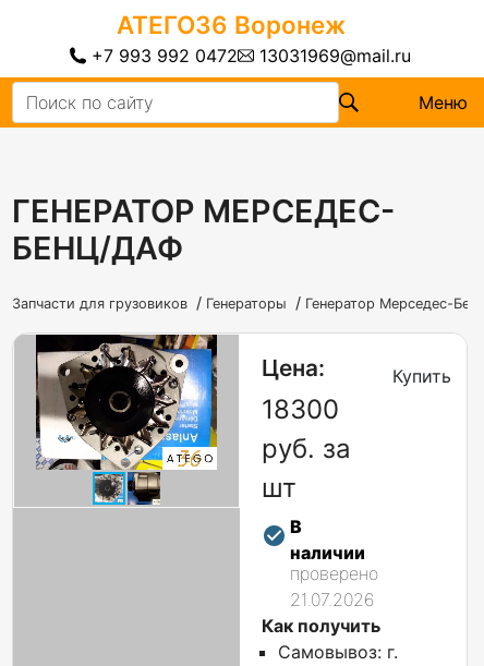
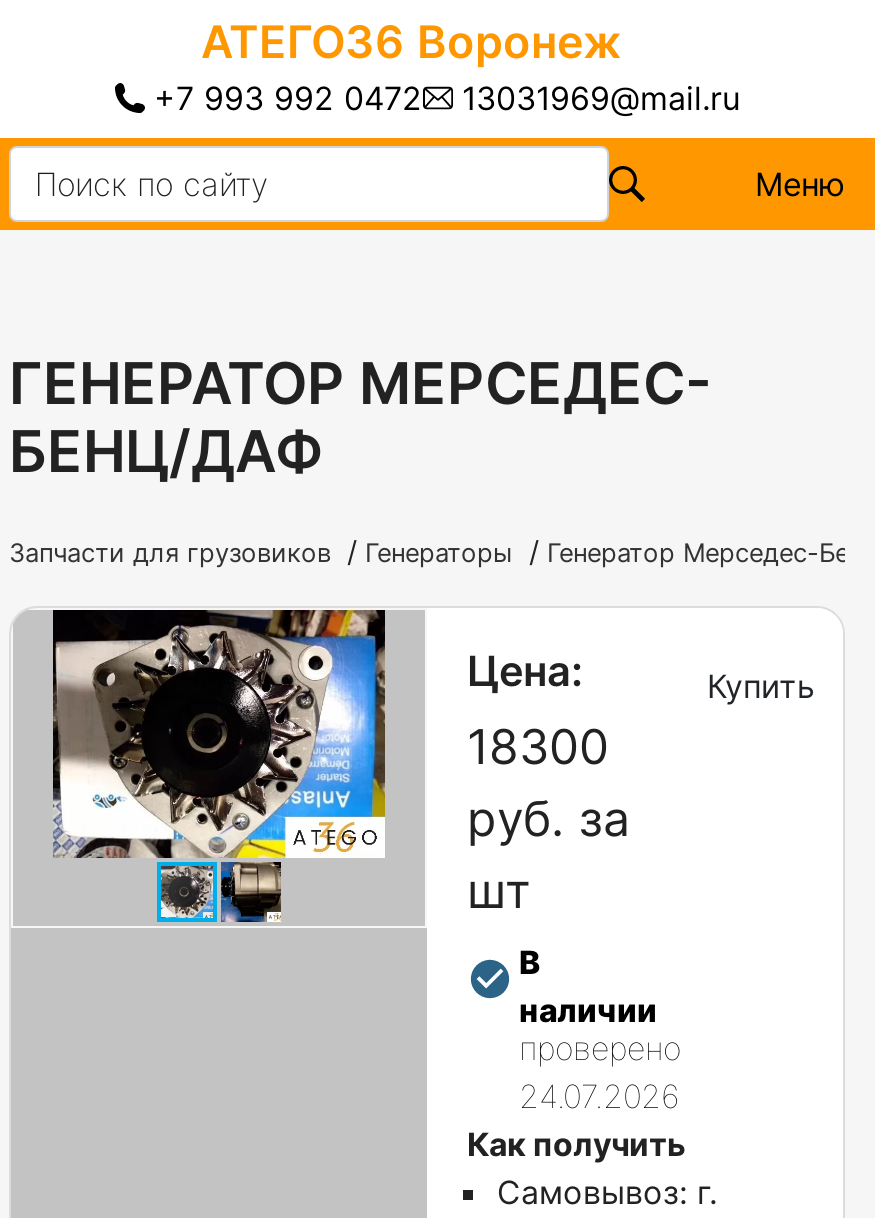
- 21.07.2026
+ 24.07.2026
